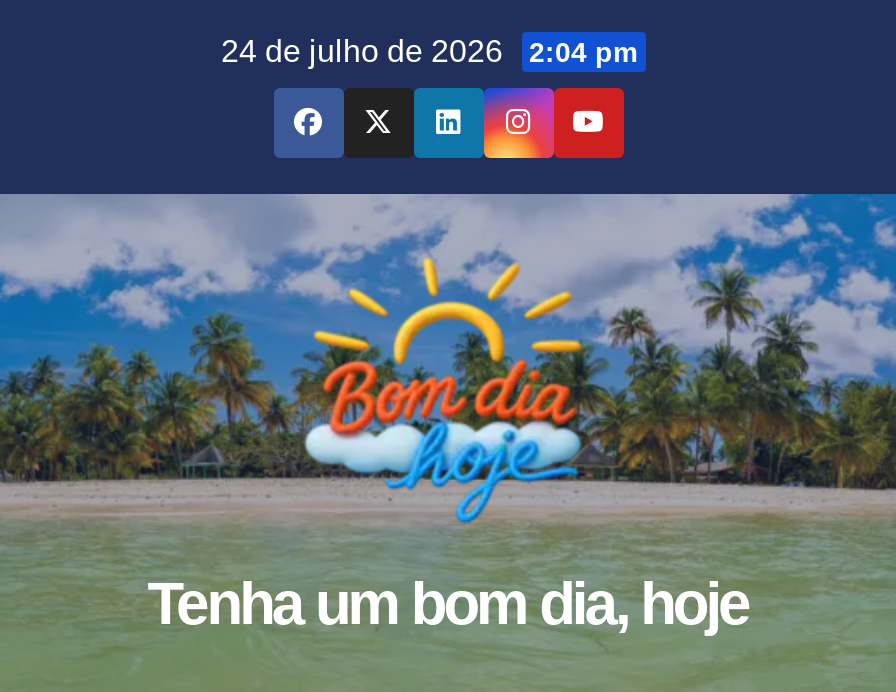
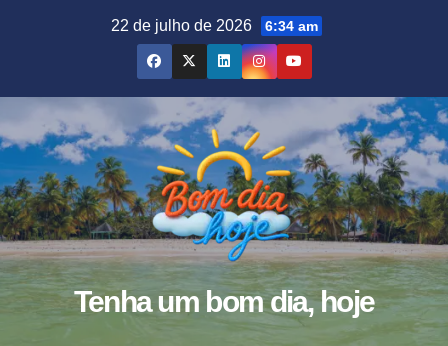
- 24 de julho de 2026 2:04 pm
+ 22 de julho de 2026 6:34 am
